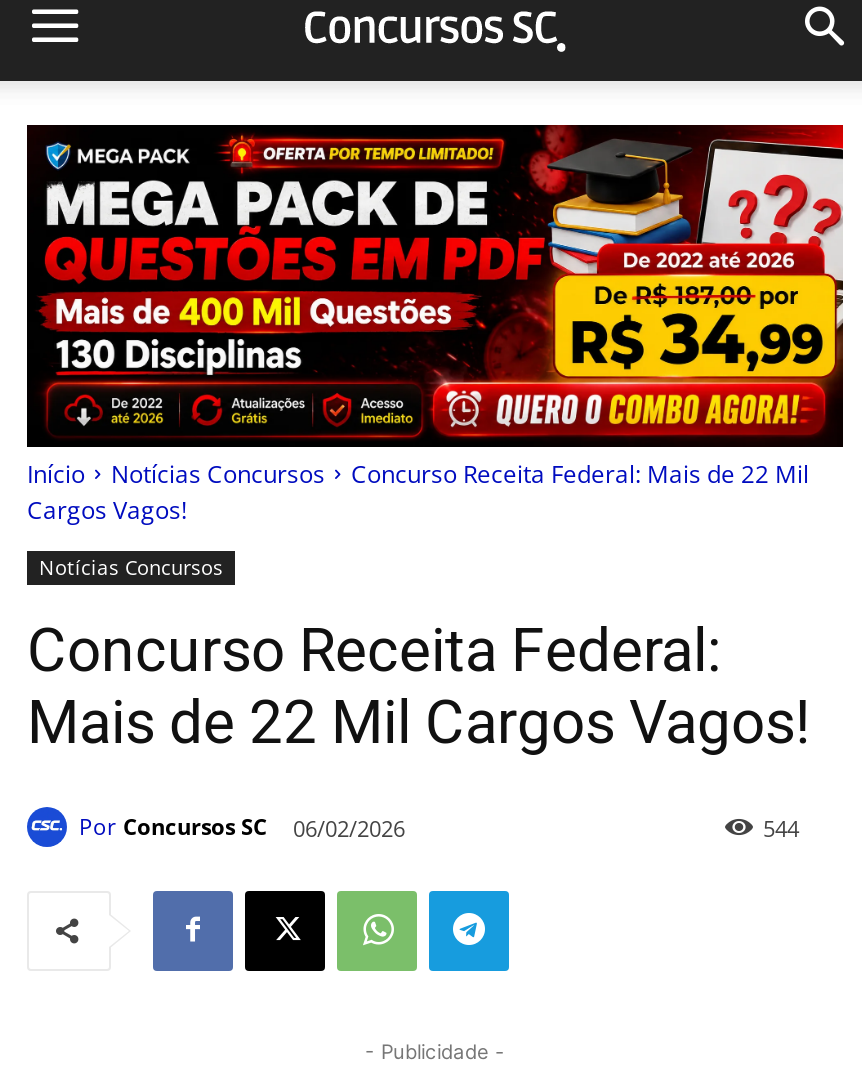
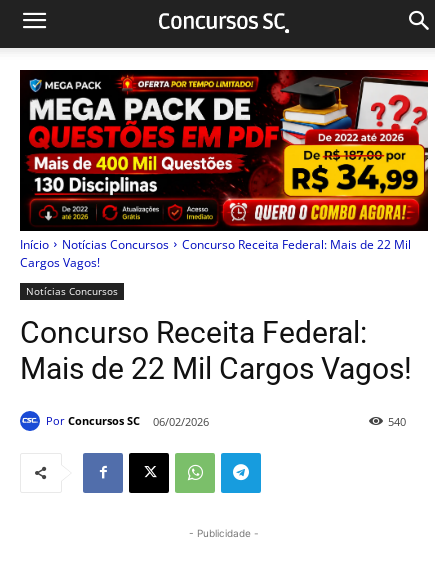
- 544
+ 540
